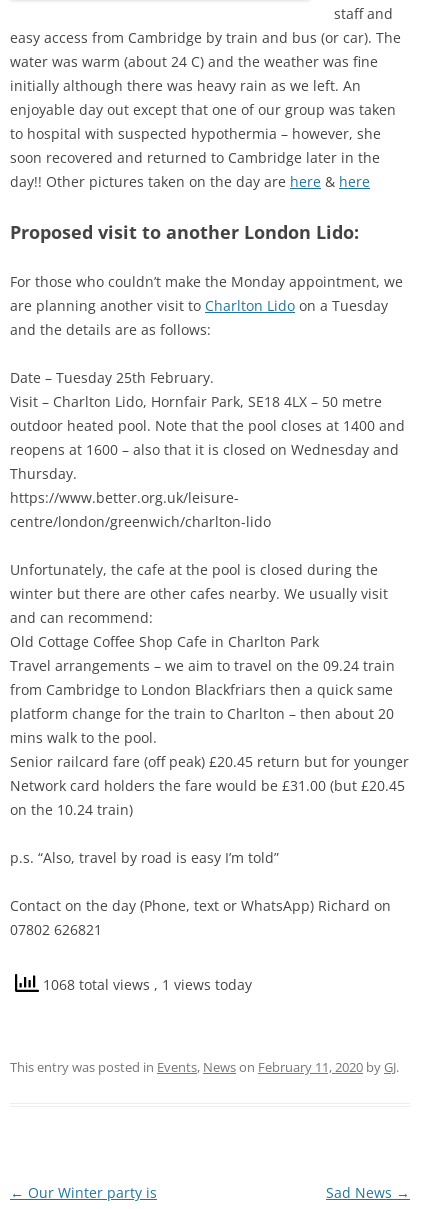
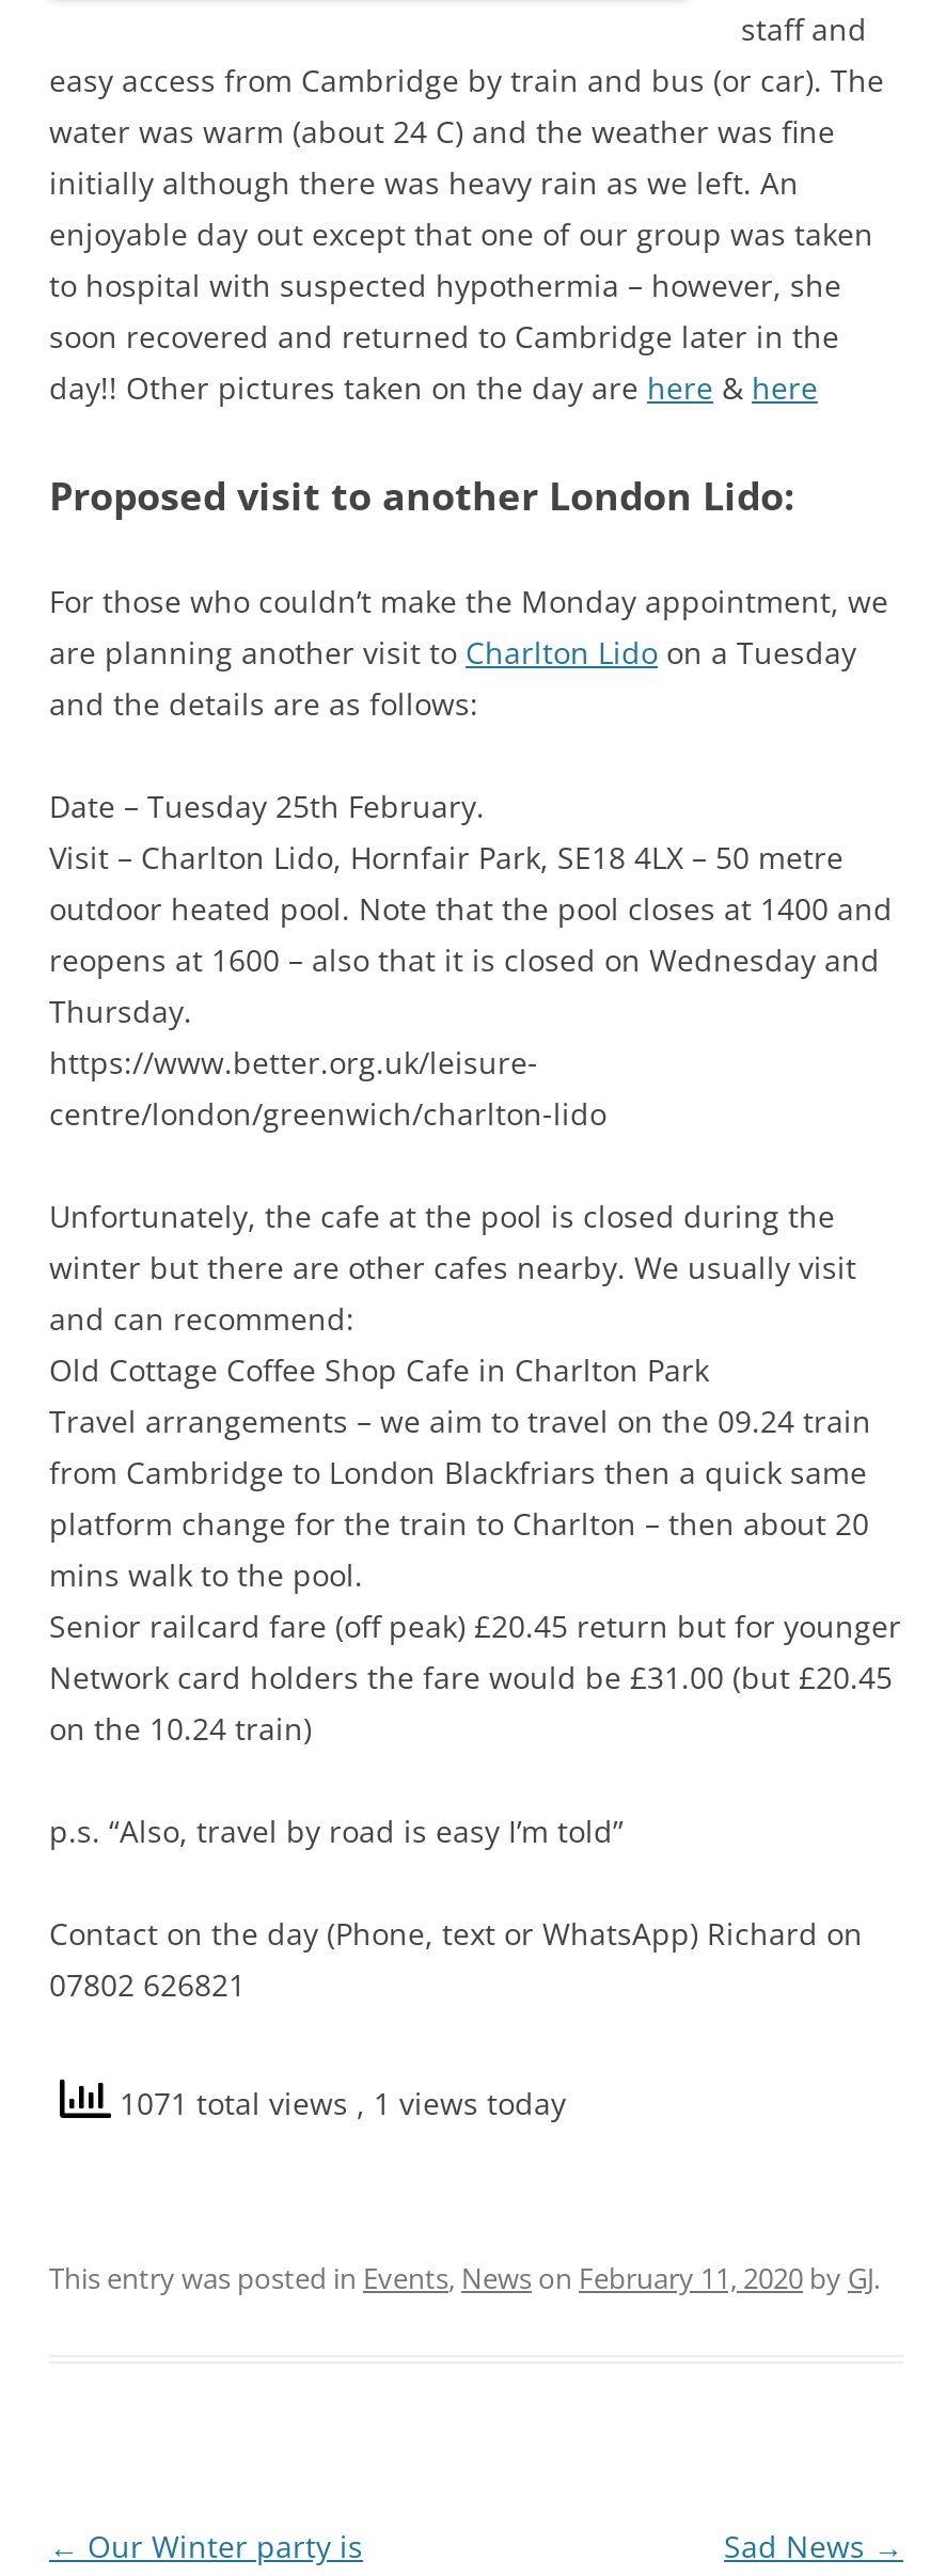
- 1068 total views, 1 views today
+ 1071 total views, 1 views today
